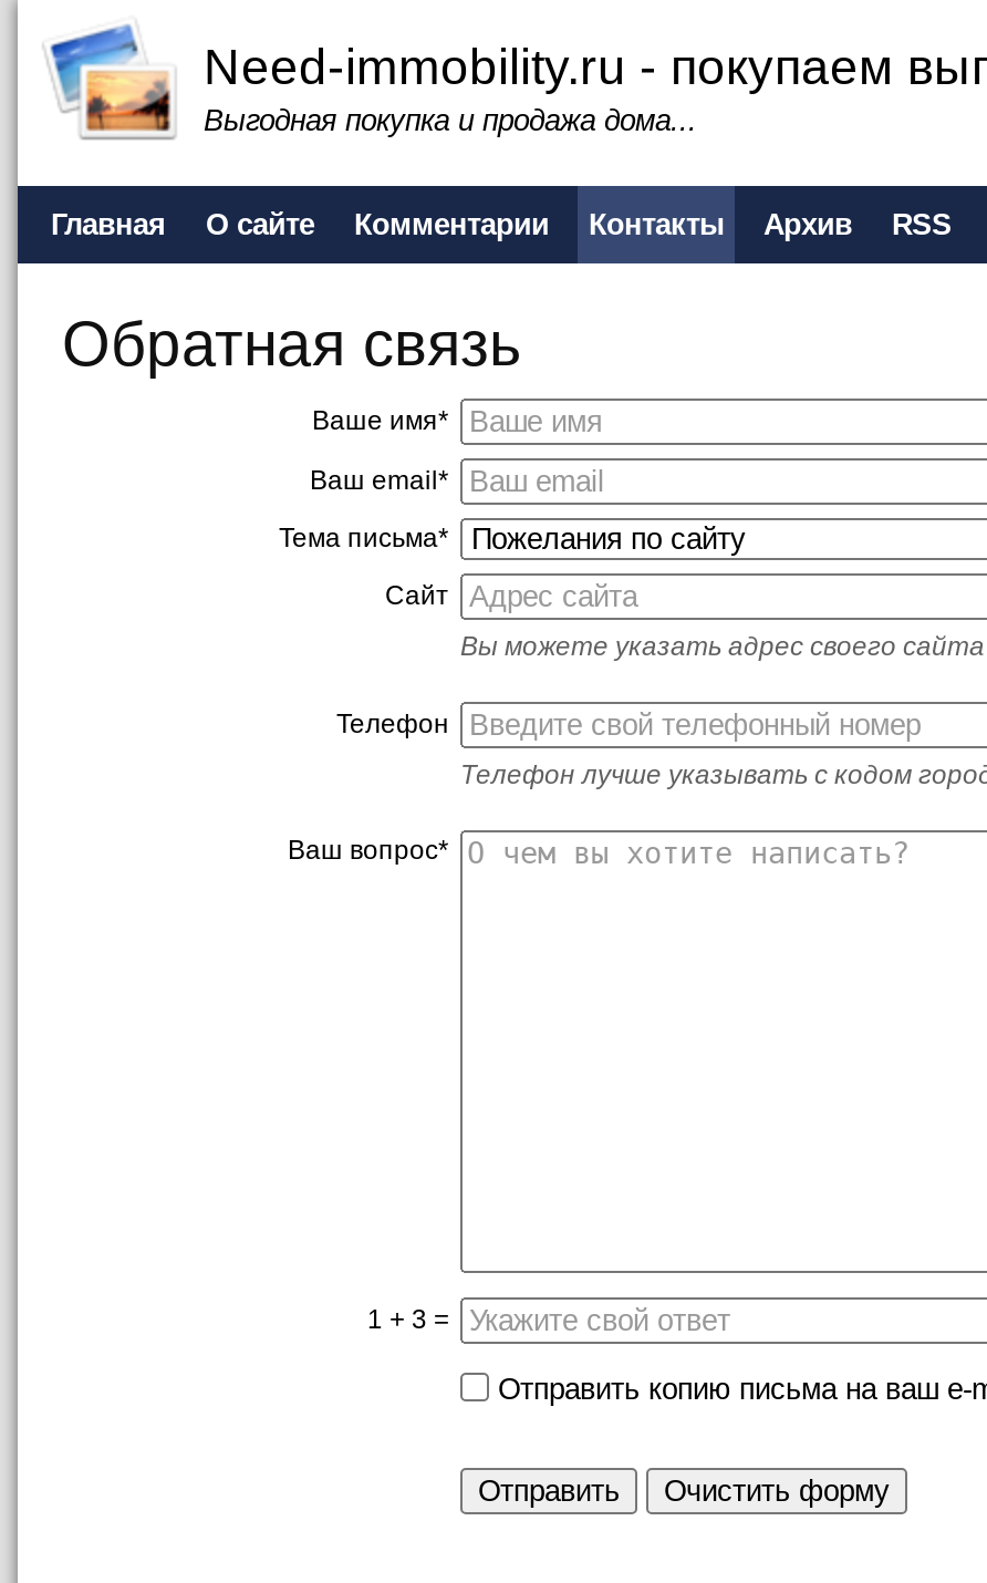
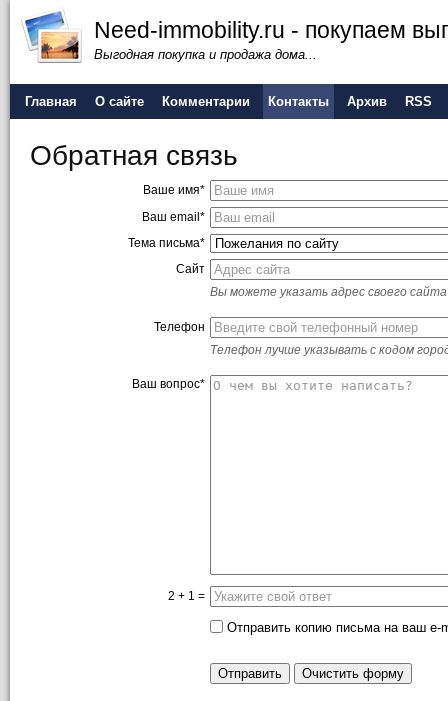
- 1 + 3 =
+ 2 + 1 =
